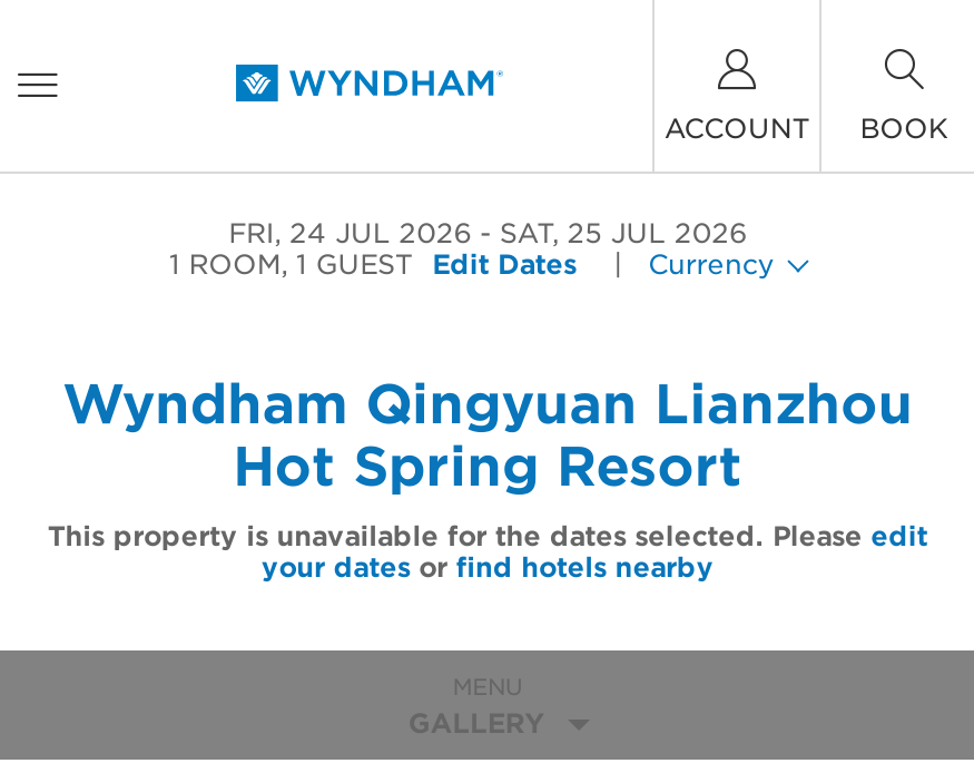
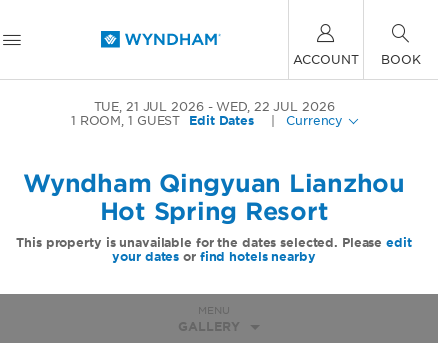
- FRI, 24 JUL 2026
+ TUE, 21 JUL 2026

- SAT, 25 JUL 2026
+ WED, 22 JUL 2026
